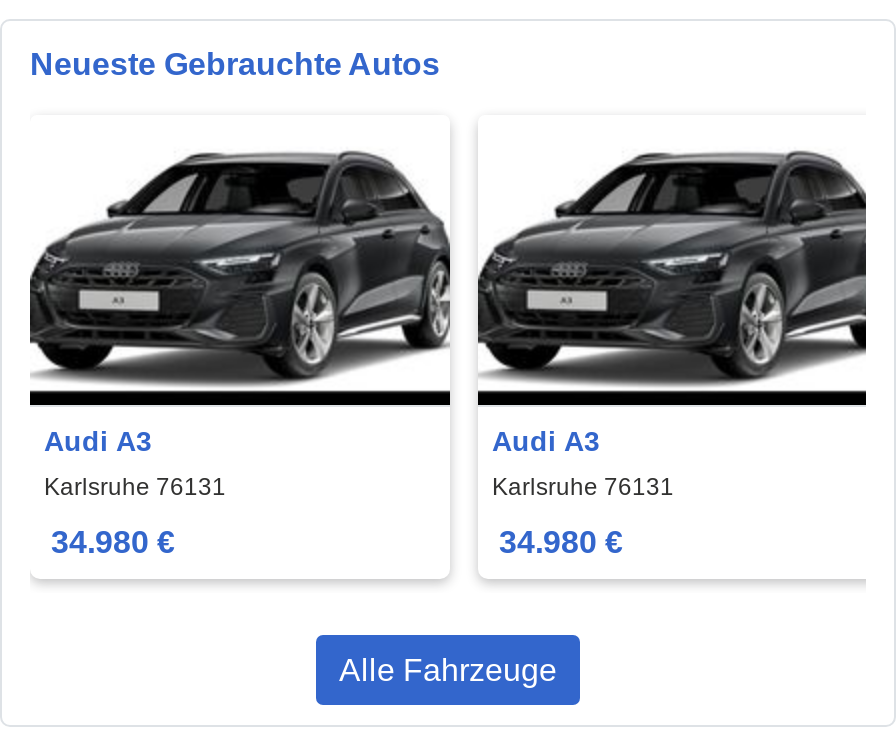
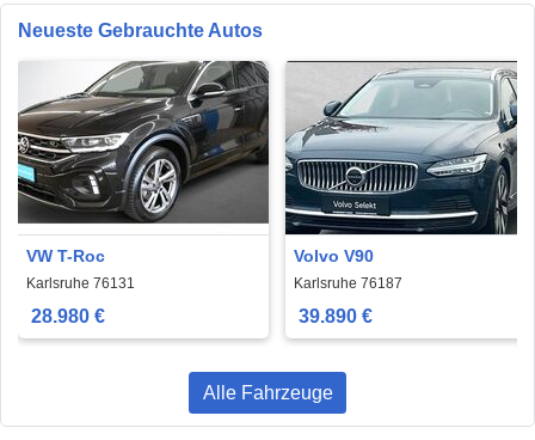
- [image]
- Audi A3
+ [image]
+ VW T-Roc

- [image]
- Audi A3
+ [image]
+ Volvo V90

- Karlsruhe 76131
+ Karlsruhe 76187

- 34.980 €
+ 28.980 €

- 34.980 €
+ 39.890 €
